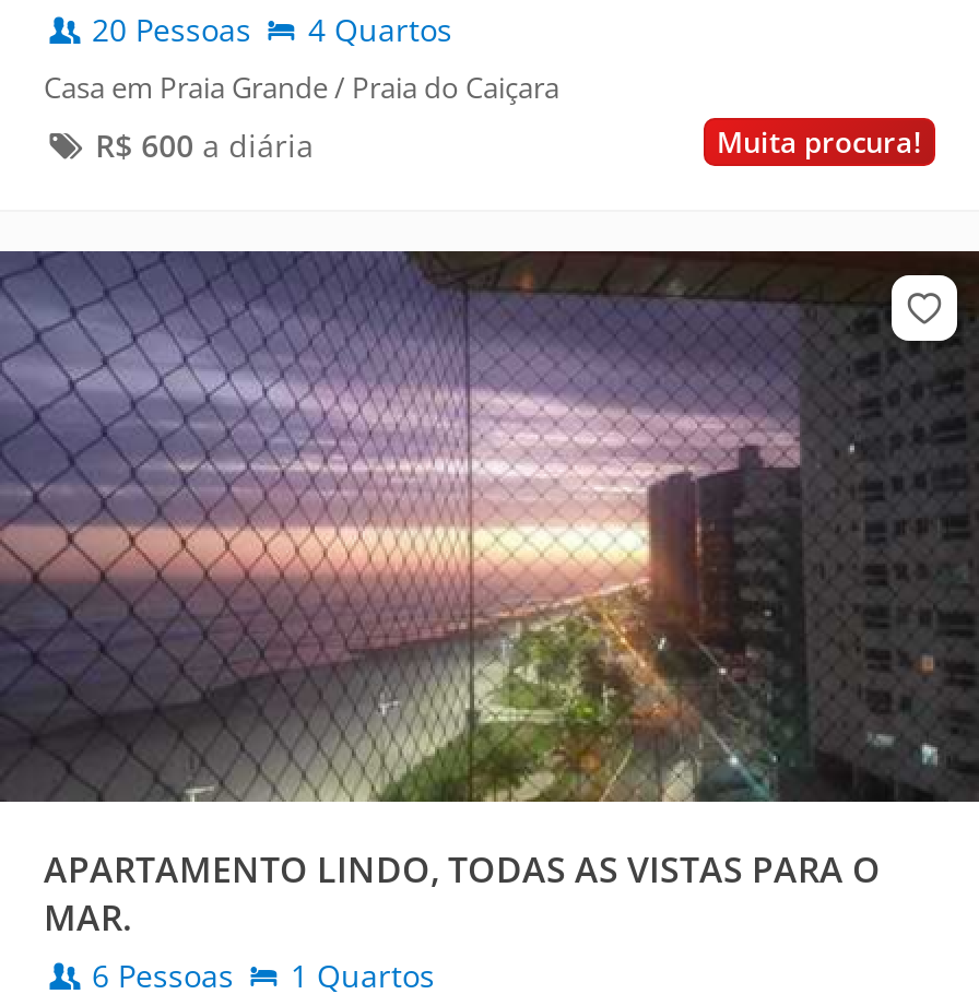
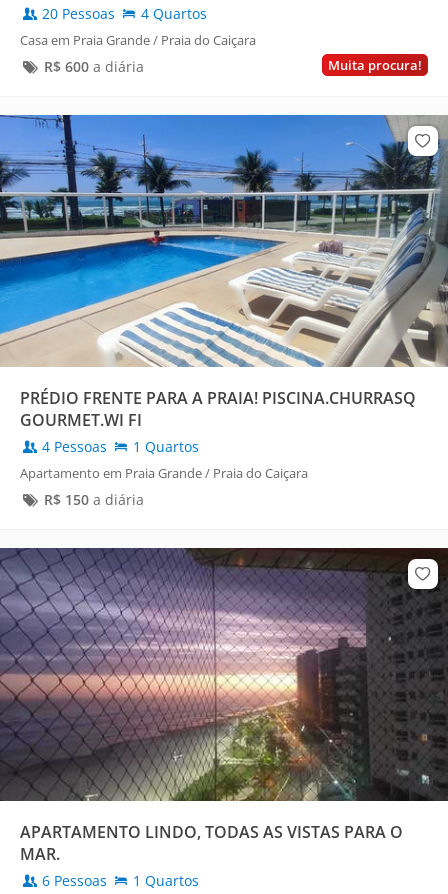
+ [image]
+ PRÉDIO FRENTE PARA A PRAIA! PISCINA.CHURRASQ
+ GOURMET.WI FI
+ 4 Pessoas
+ 1 Quartos
+ Apartamento em Praia Grande / Praia do Caiçara
+ R$150 a diária
